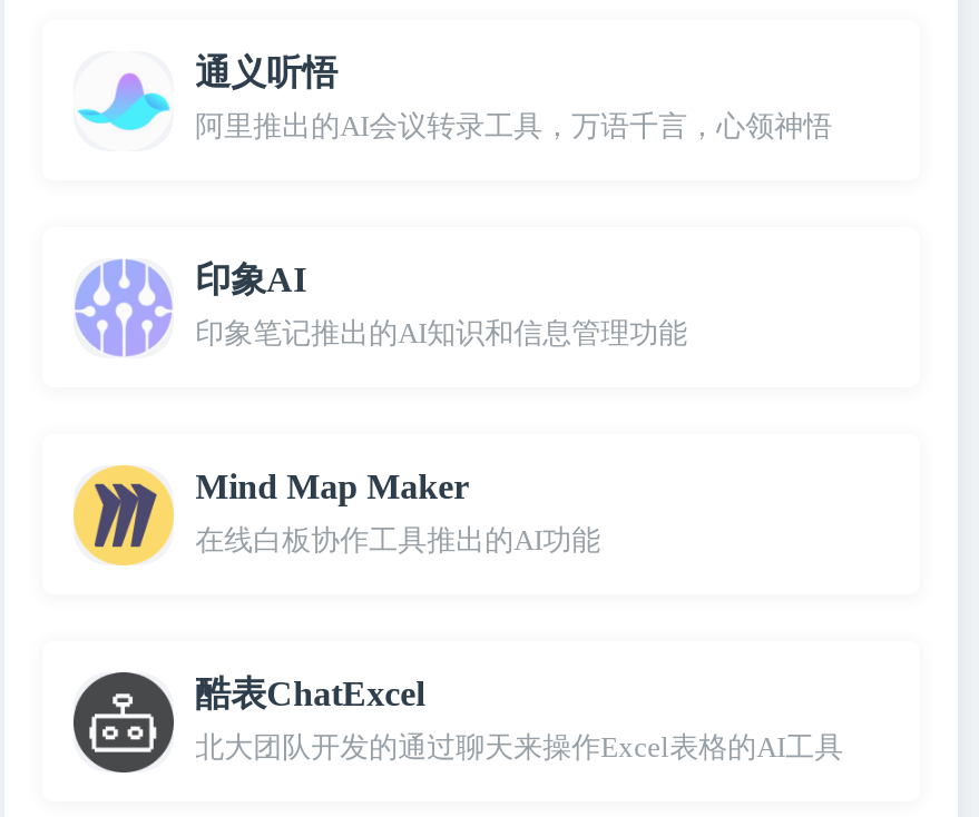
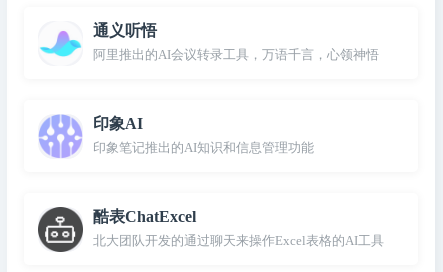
- [image]
- Mind Map Maker
- 在线白板协作工具推出的AI功能
